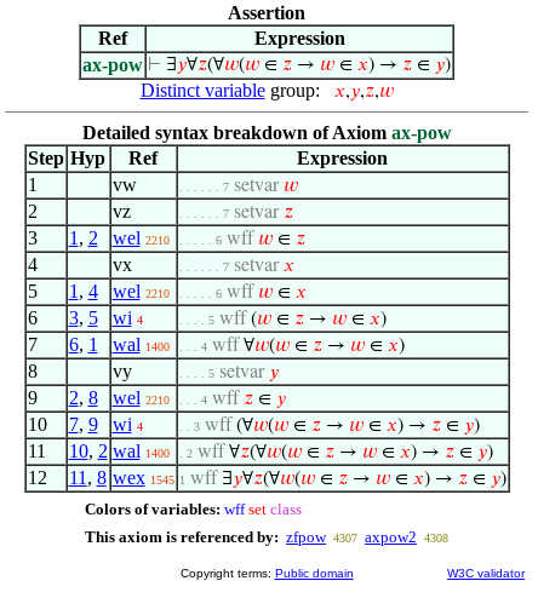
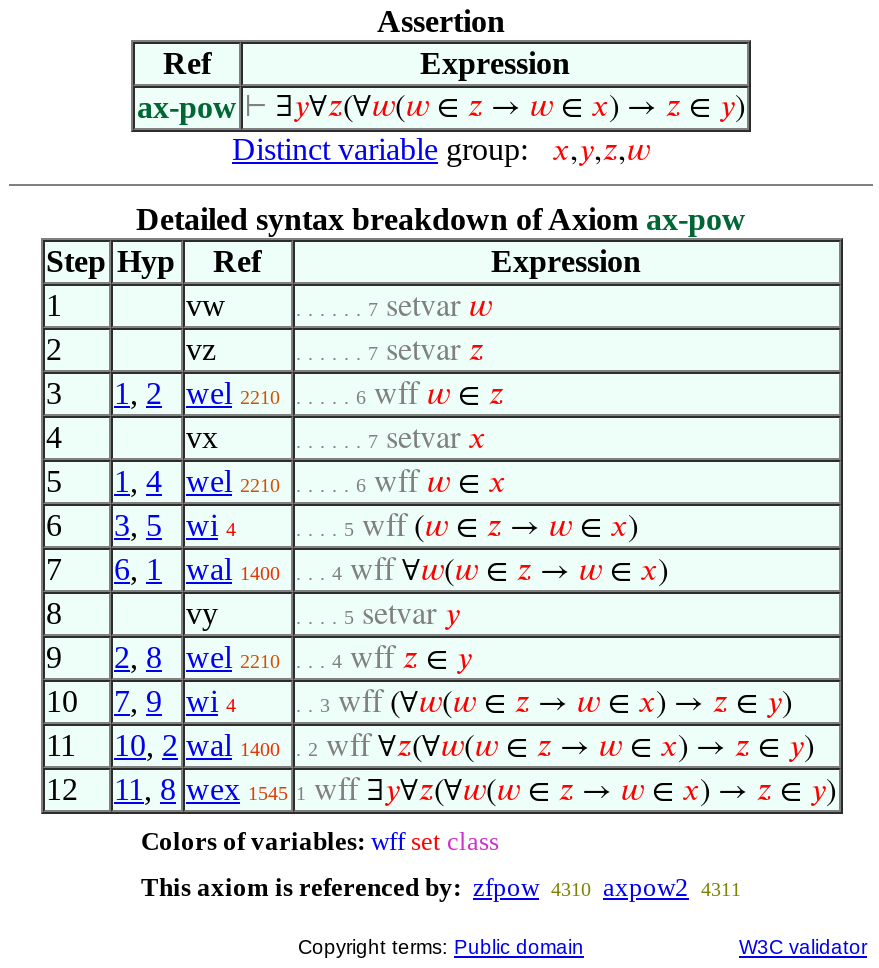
- This axiom is referenced by: zfpow 4307 axpow2 4308
+ This axiom is referenced by: zfpow 4310 axpow2 4311
